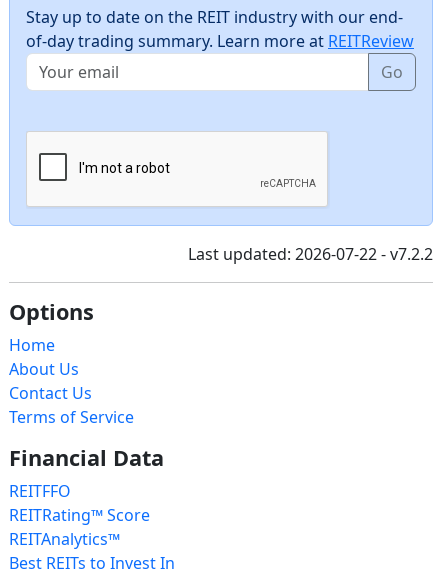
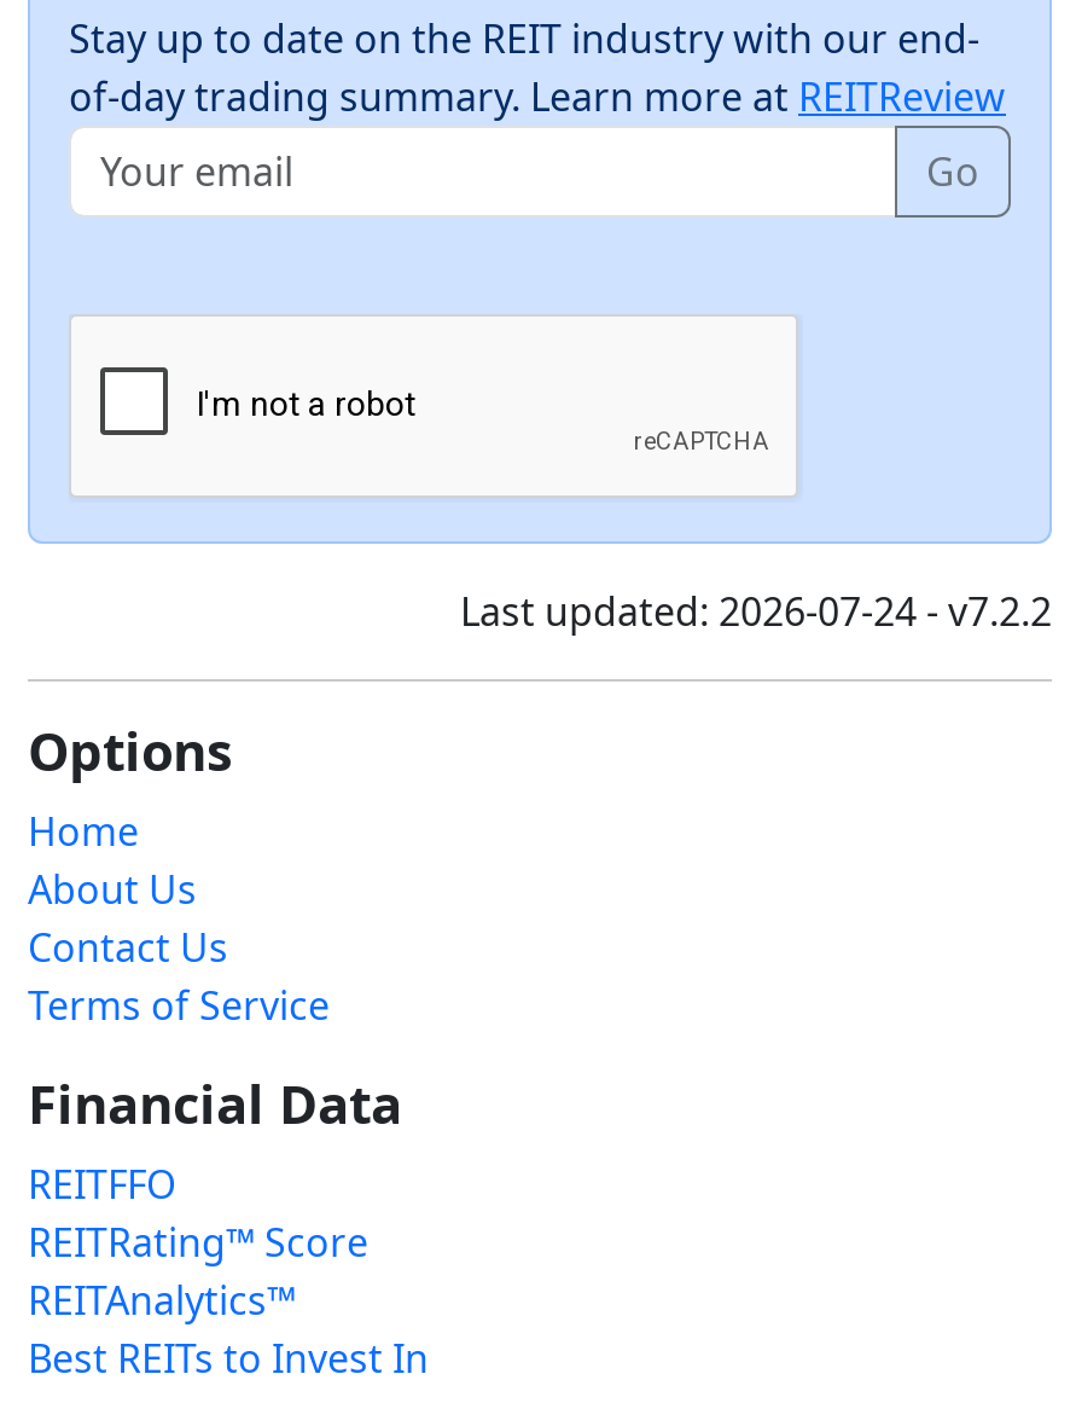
- Last updated: 2026-07-22 - v7.2.2
+ Last updated: 2026-07-24 - v7.2.2
